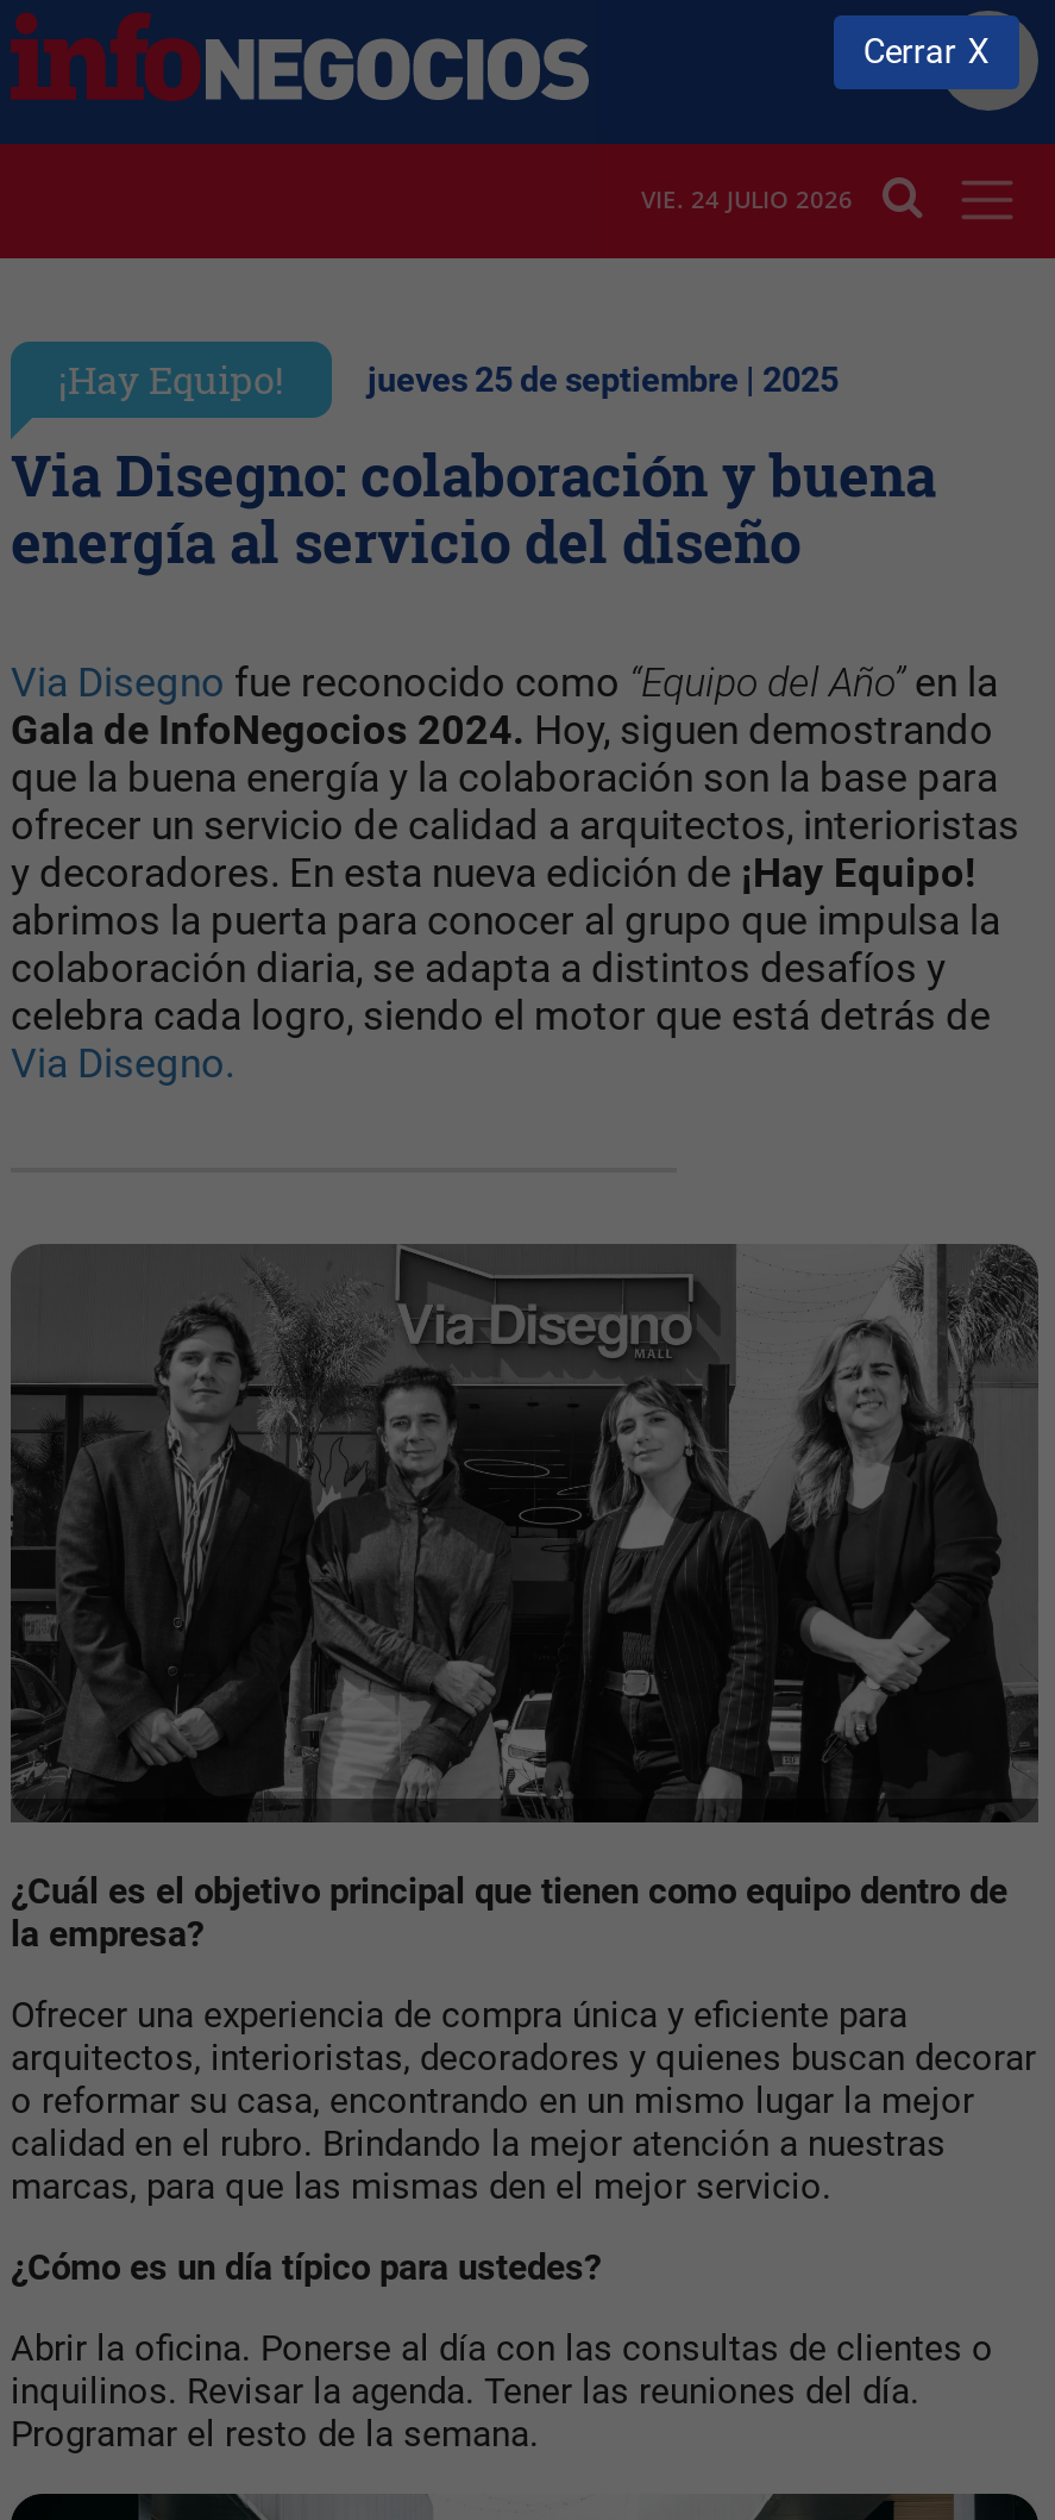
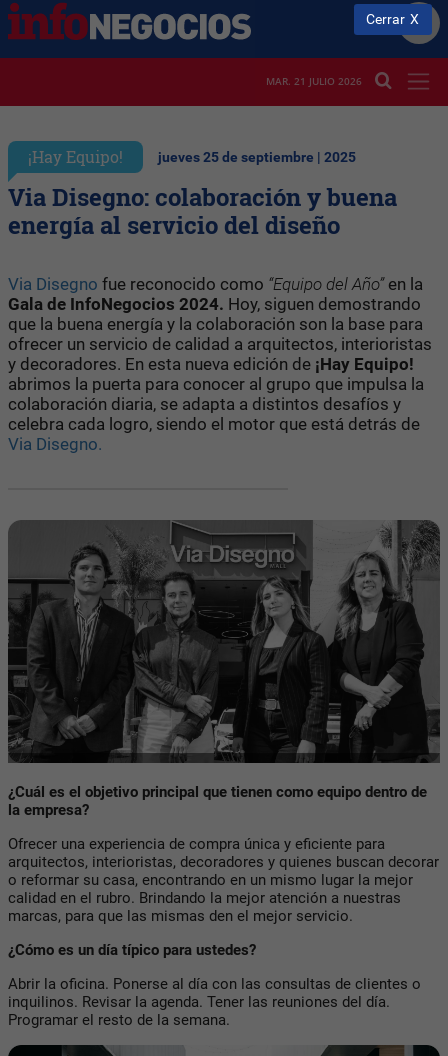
- VIE. 24 JULIO 2026
+ MAR. 21 JULIO 2026
